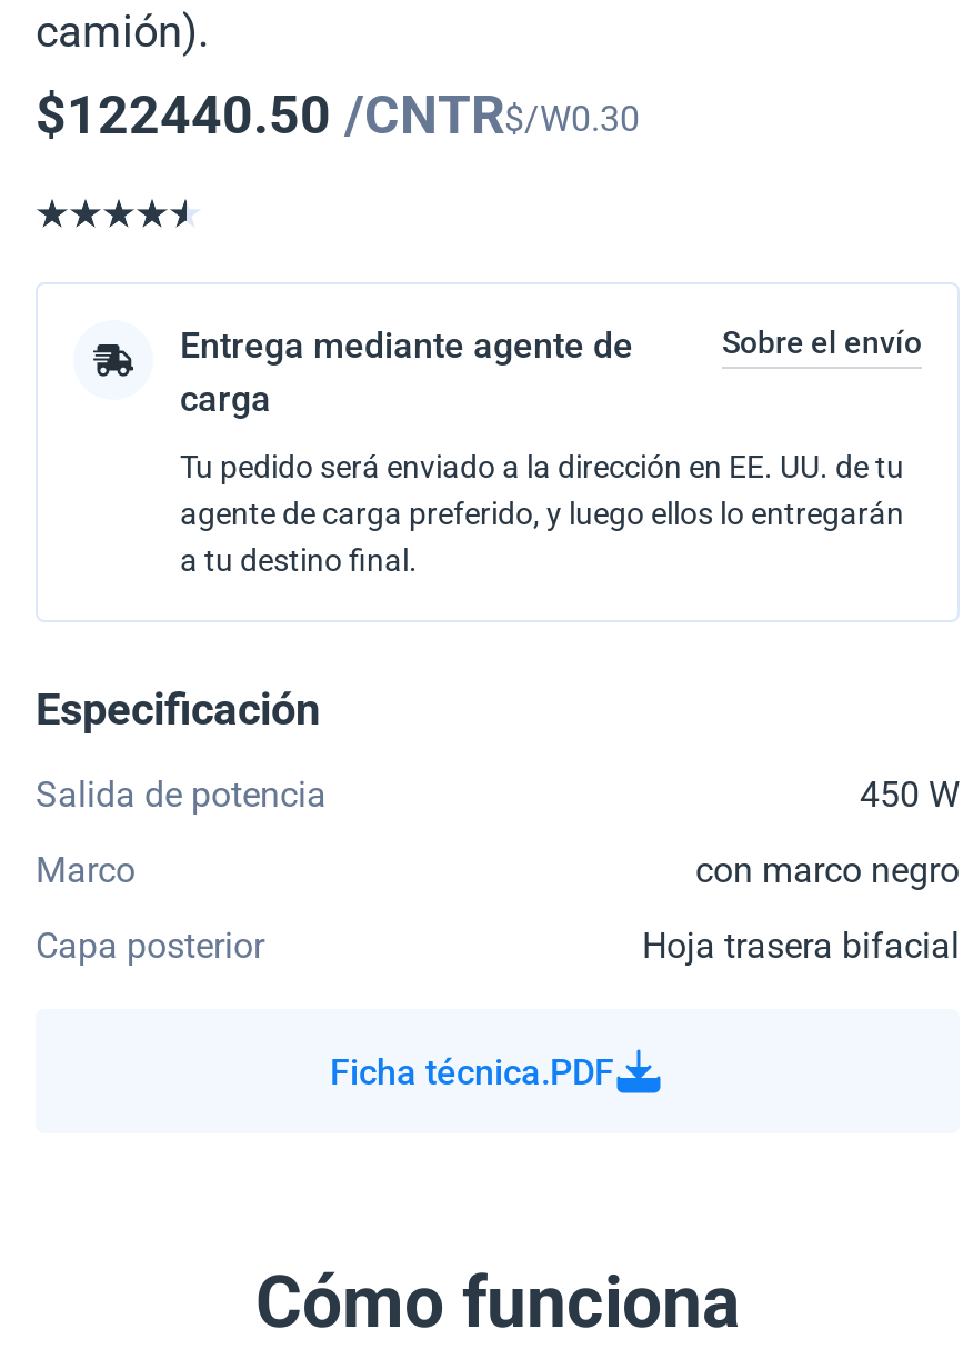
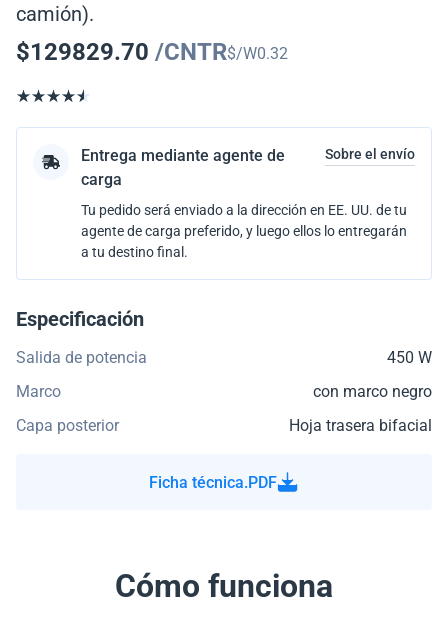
- $122440.50 /CNTR$/W0.30
+ $129829.70 /CNTR$/W0.32
